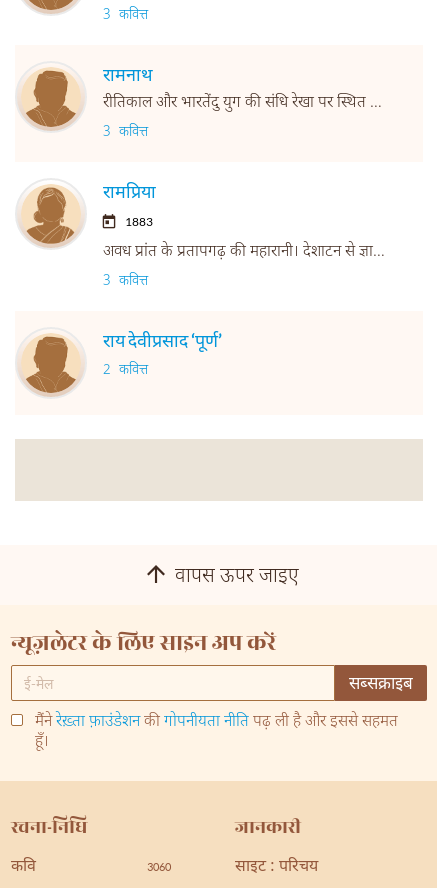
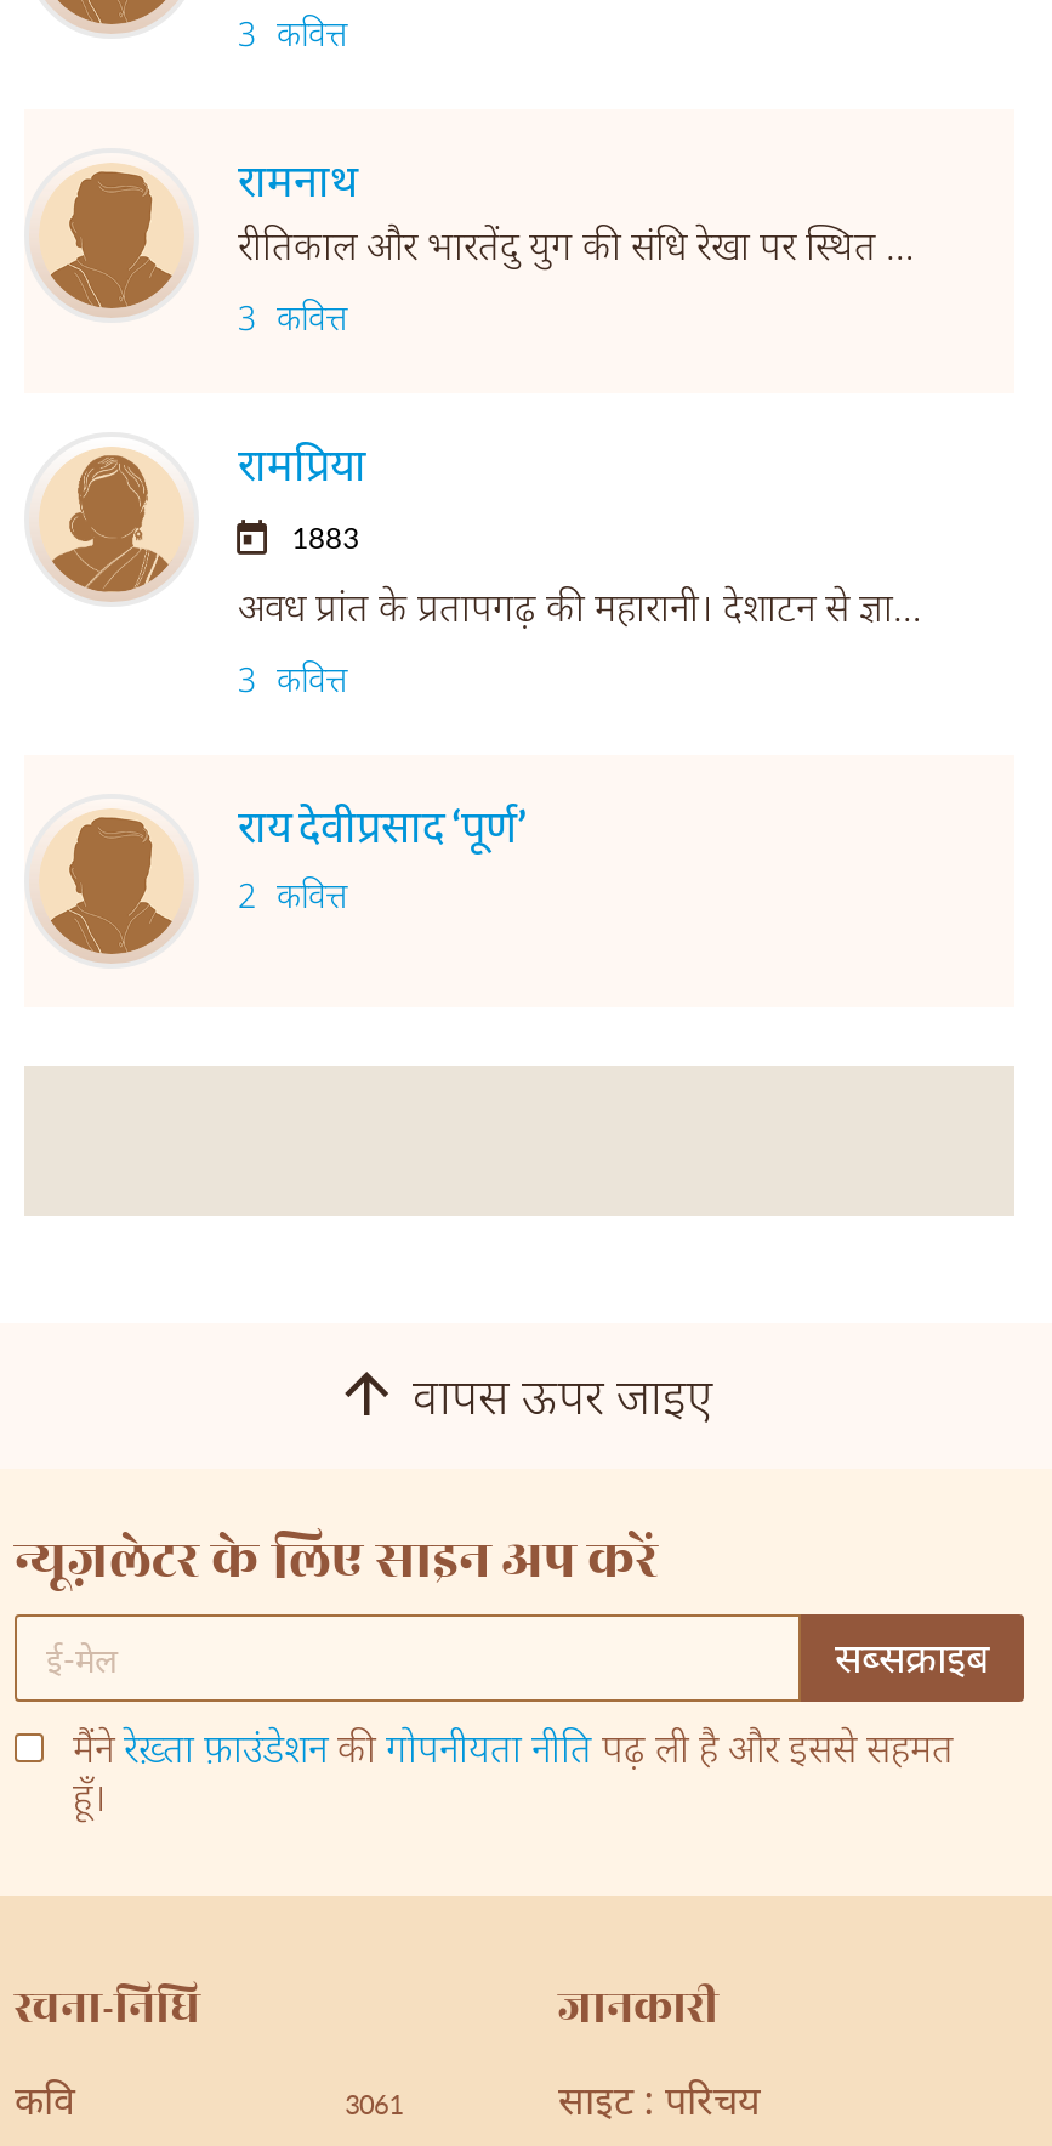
- 3060
+ 3061
